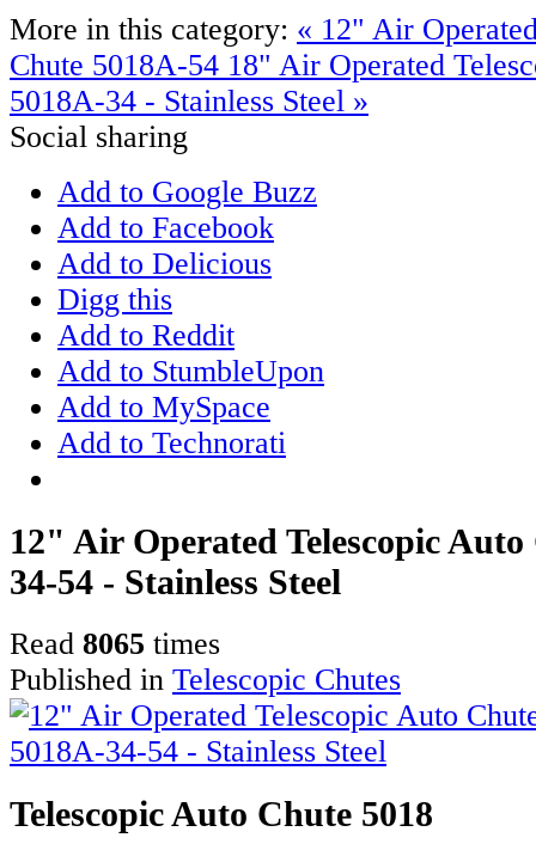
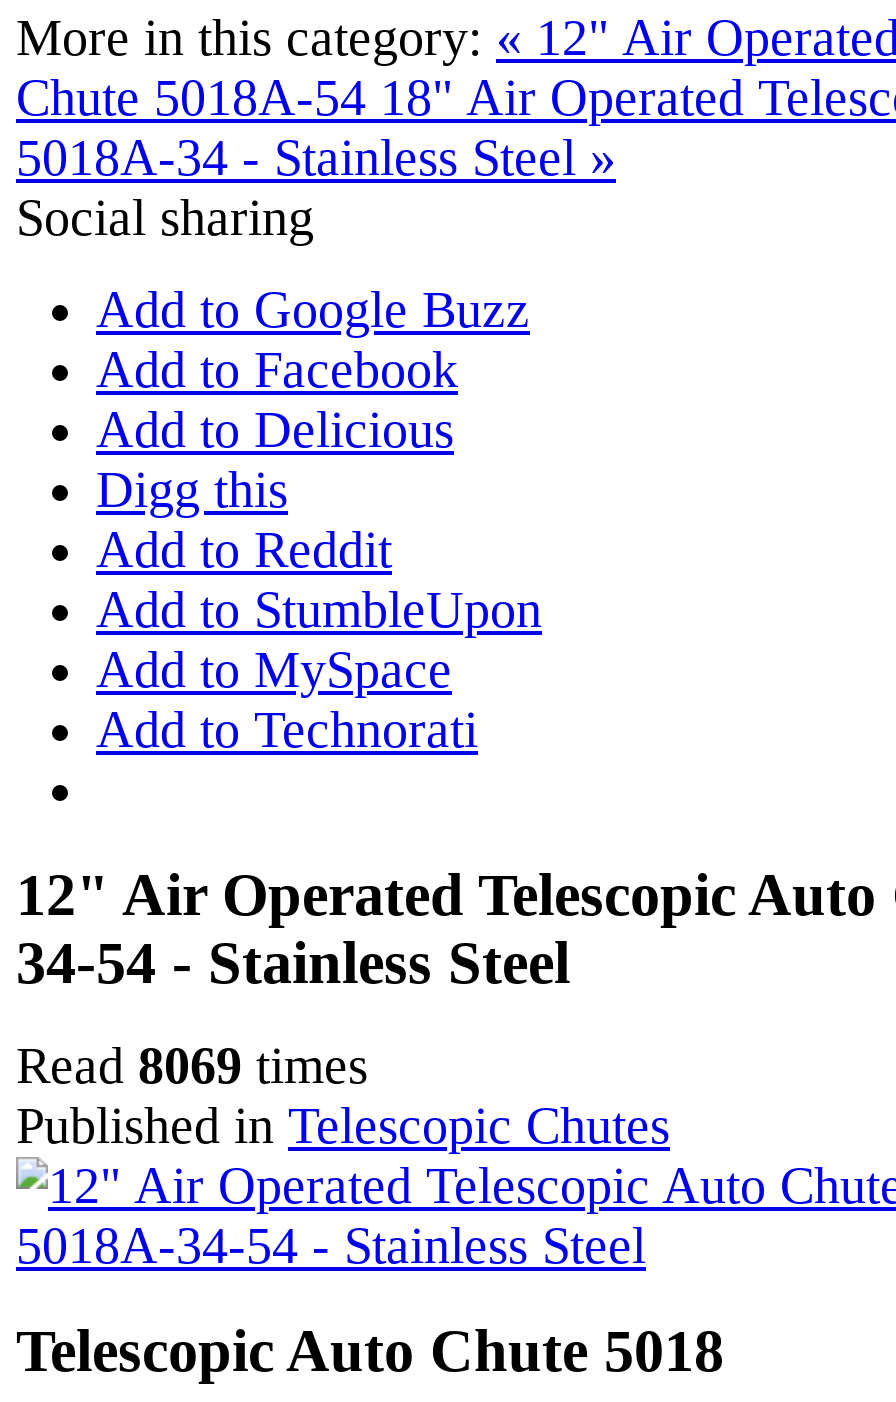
- Read 8065 times
+ Read 8069 times
